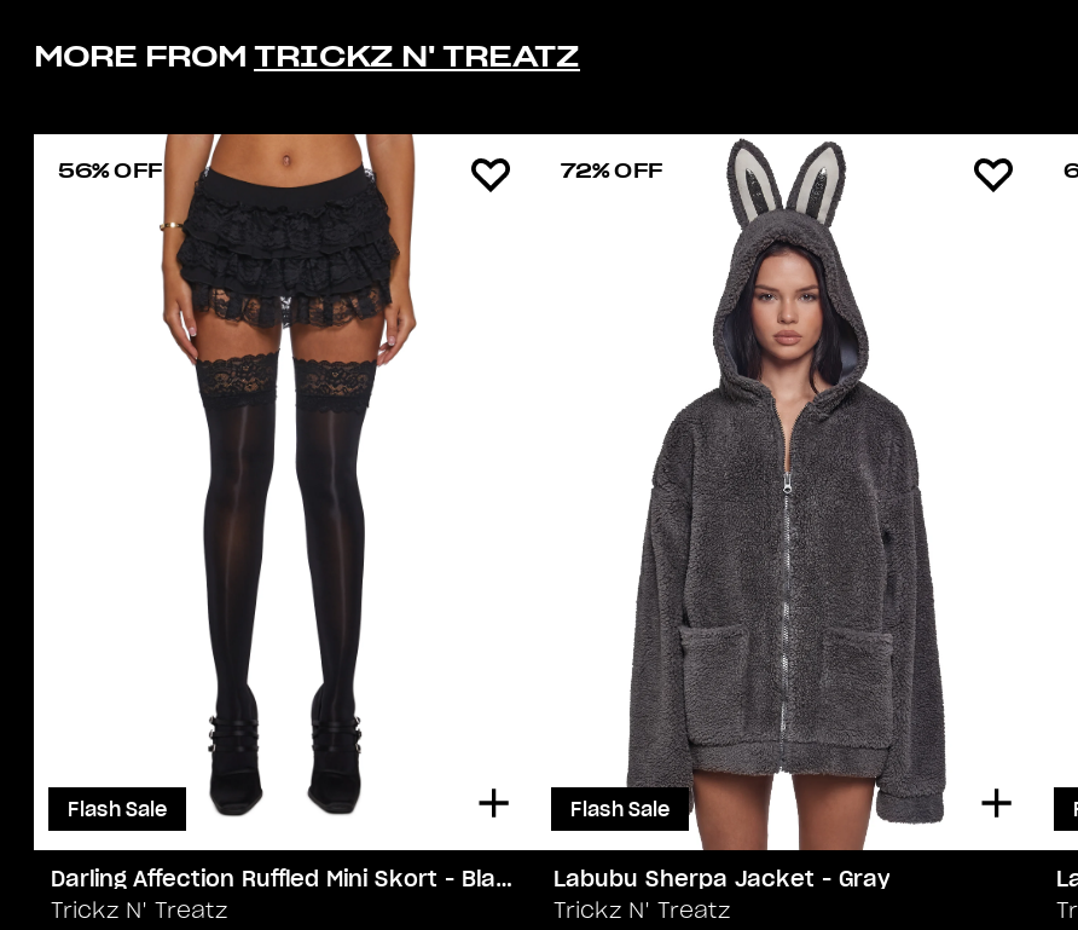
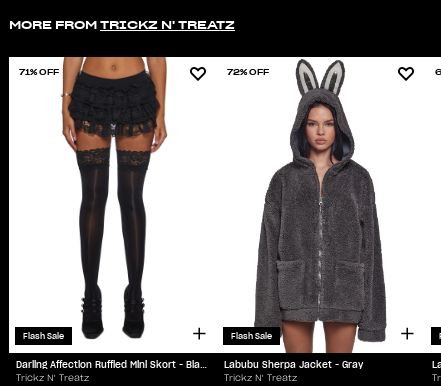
- 56% OFF
+ 71% OFF
